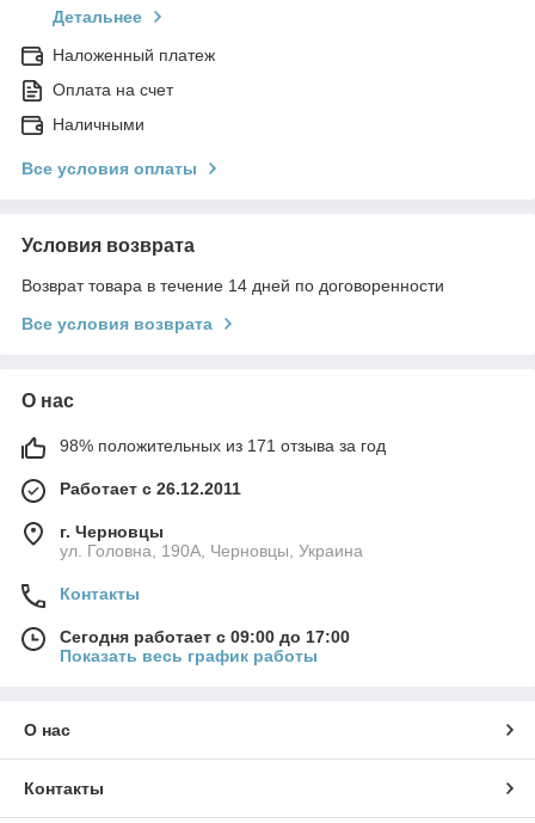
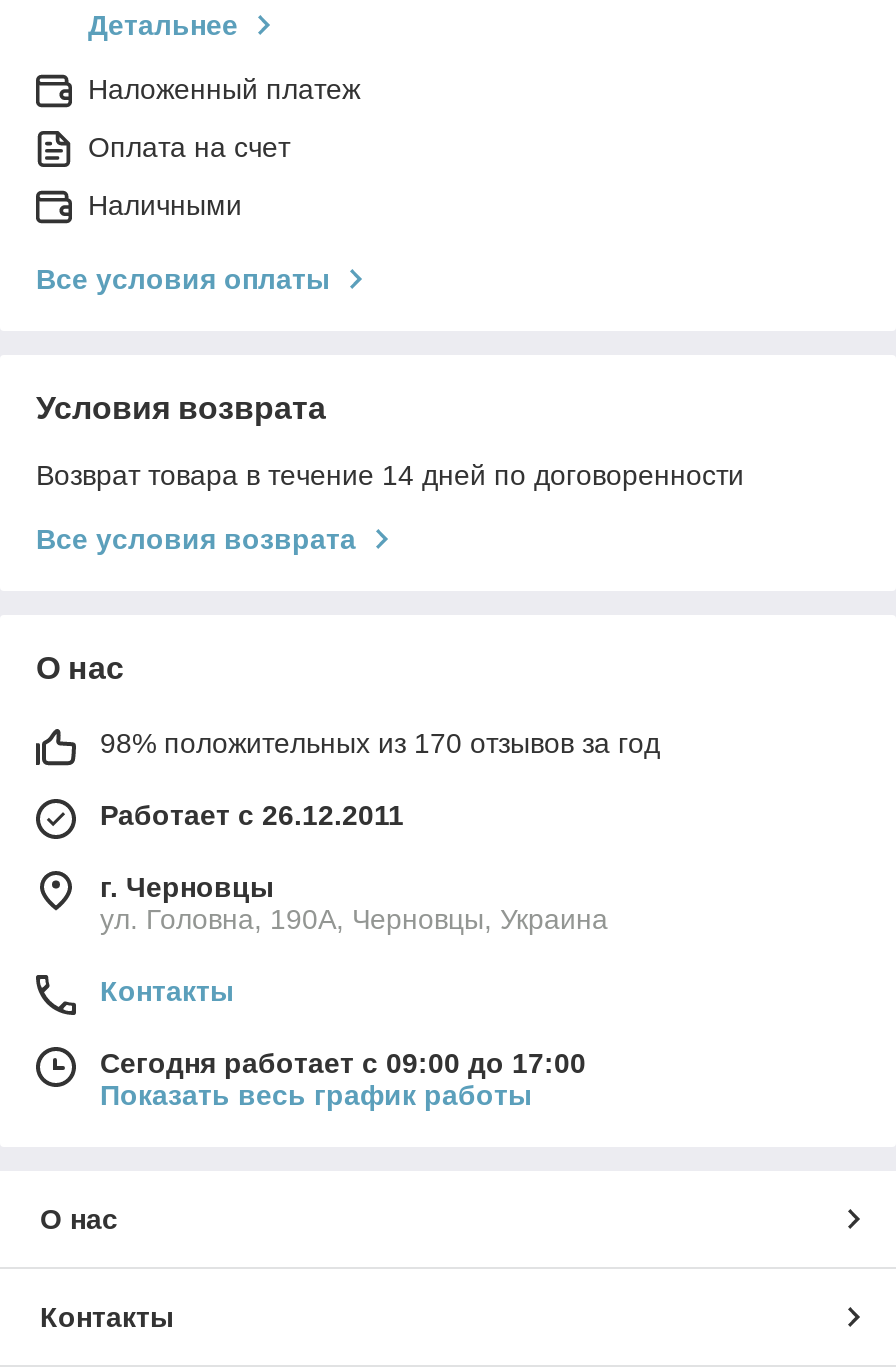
- 98% положительных из 171 отзыва за год
+ 98% положительных из 170 отзывов за год
